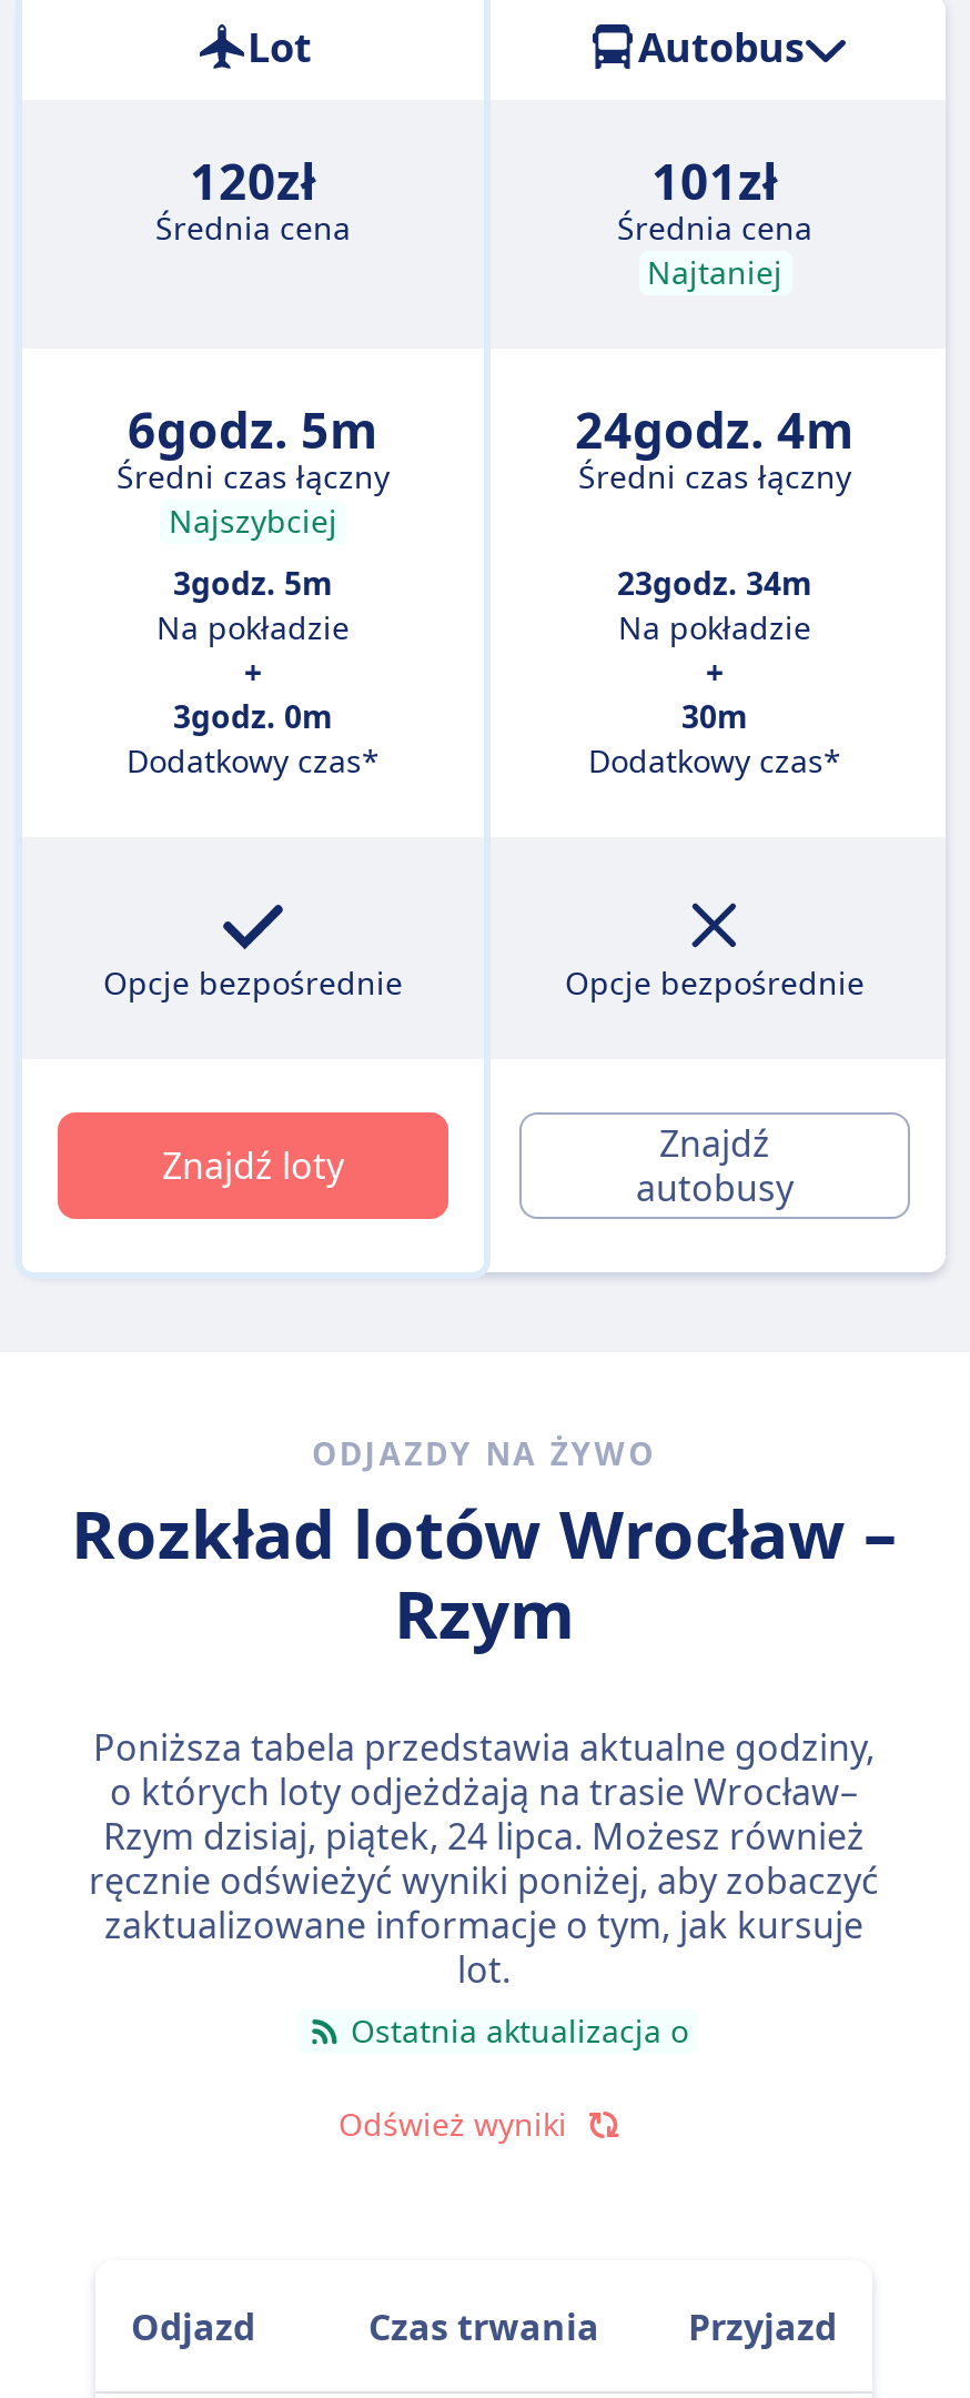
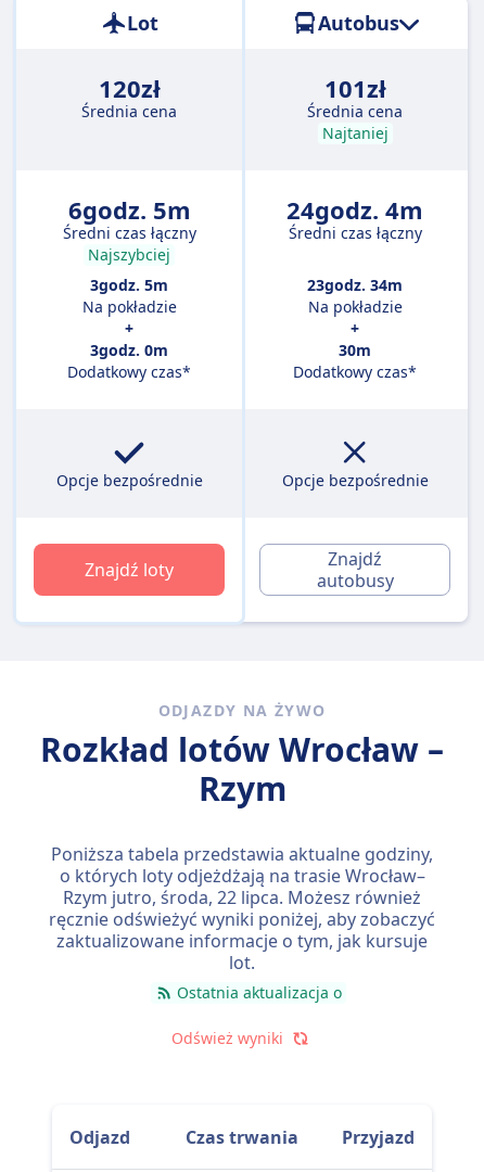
- Rzym dzisiaj, piątek, 24 lipca. Możesz również
+ Rzym jutro, środa, 22 lipca. Możesz również
